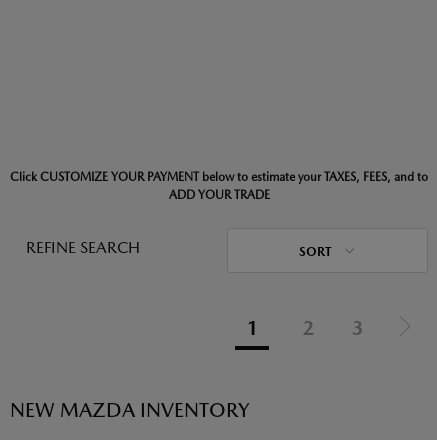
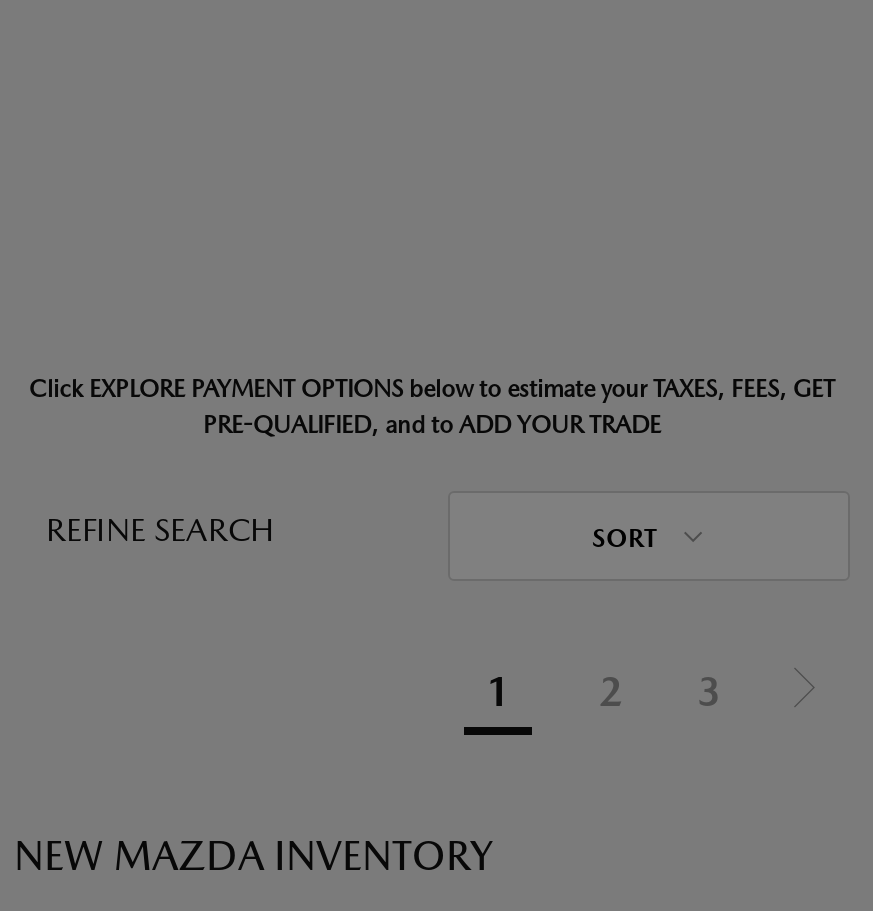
- Click CUSTOMIZE YOUR PAYMENT below to estimate your TAXES, FEES, and to
- ADD YOUR TRADE
+ Click EXPLORE PAYMENT OPTIONS below to estimate your TAXES, FEES, GET
+ PRE-QUALIFIED, and to ADD YOUR TRADE
